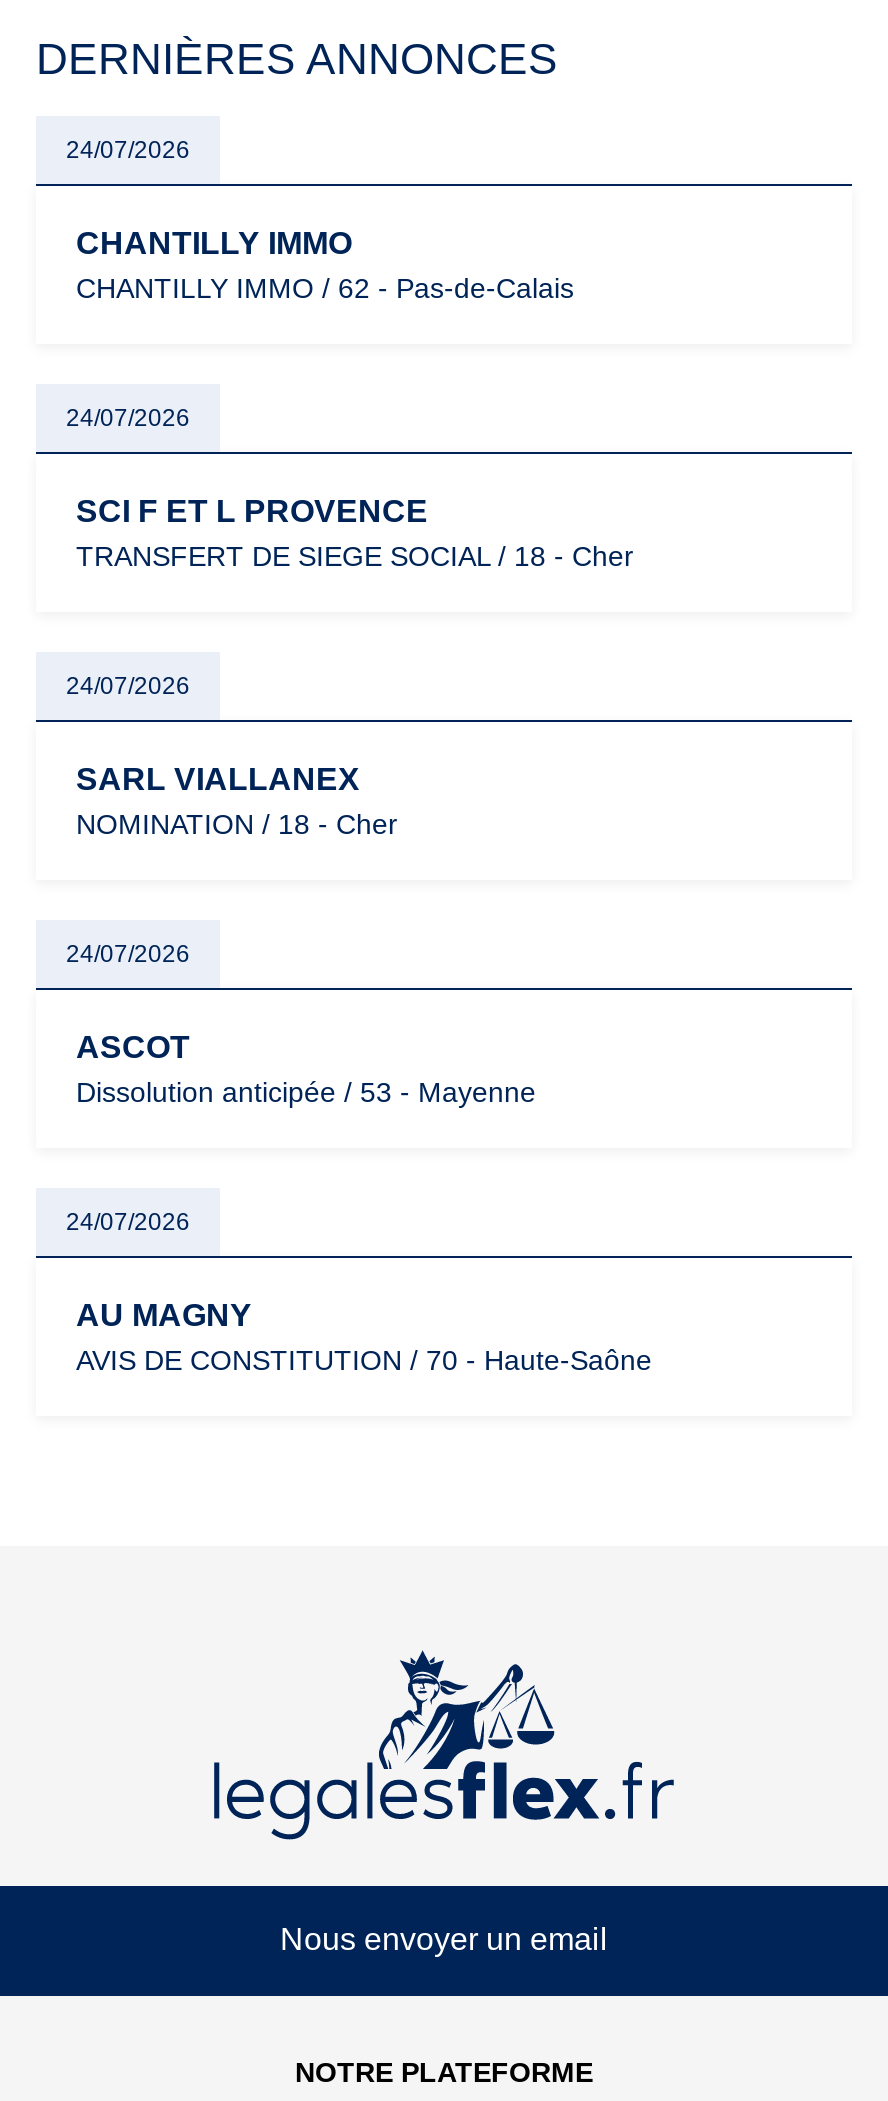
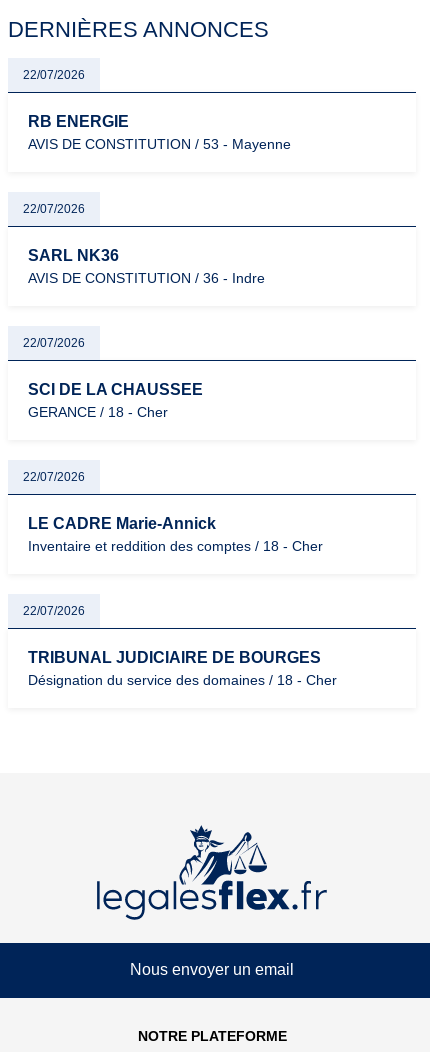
- 24/07/2026
+ 22/07/2026

- CHANTILLY IMMO
- CHANTILLY IMMO / 62 - Pas-de-Calais
+ RB ENERGIE
+ AVIS DE CONSTITUTION / 53 - Mayenne

- 24/07/2026
+ 22/07/2026

- SCI F ET L PROVENCE
- TRANSFERT DE SIEGE SOCIAL / 18 - Cher
+ SARL NK36
+ AVIS DE CONSTITUTION / 36 - Indre

- 24/07/2026
+ 22/07/2026

- SARL VIALLANEX
- NOMINATION / 18 - Cher
+ SCI DE LA CHAUSSEE
+ GERANCE / 18 - Cher

- 24/07/2026
+ 22/07/2026

- ASCOT
- Dissolution anticipée / 53 - Mayenne
+ LE CADRE Marie-Annick
+ Inventaire et reddition des comptes / 18 - Cher

- 24/07/2026
+ 22/07/2026

- AU MAGNY
- AVIS DE CONSTITUTION / 70 - Haute-Saône
+ TRIBUNAL JUDICIAIRE DE BOURGES
+ Désignation du service des domaines / 18 - Cher
